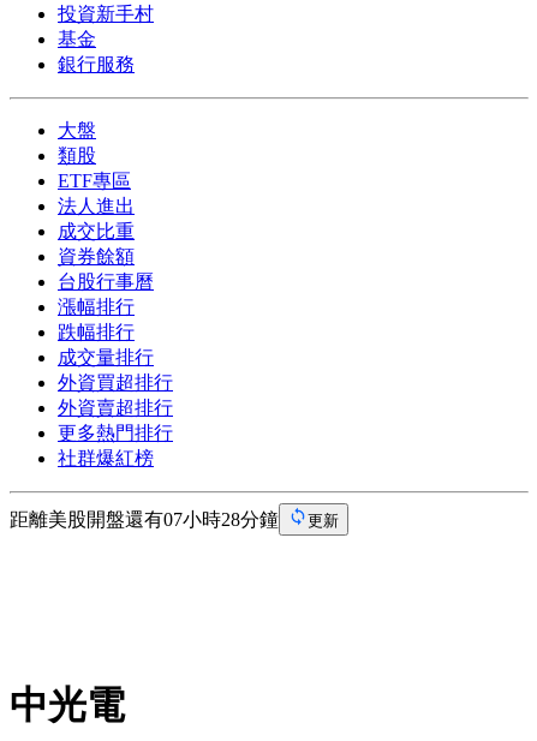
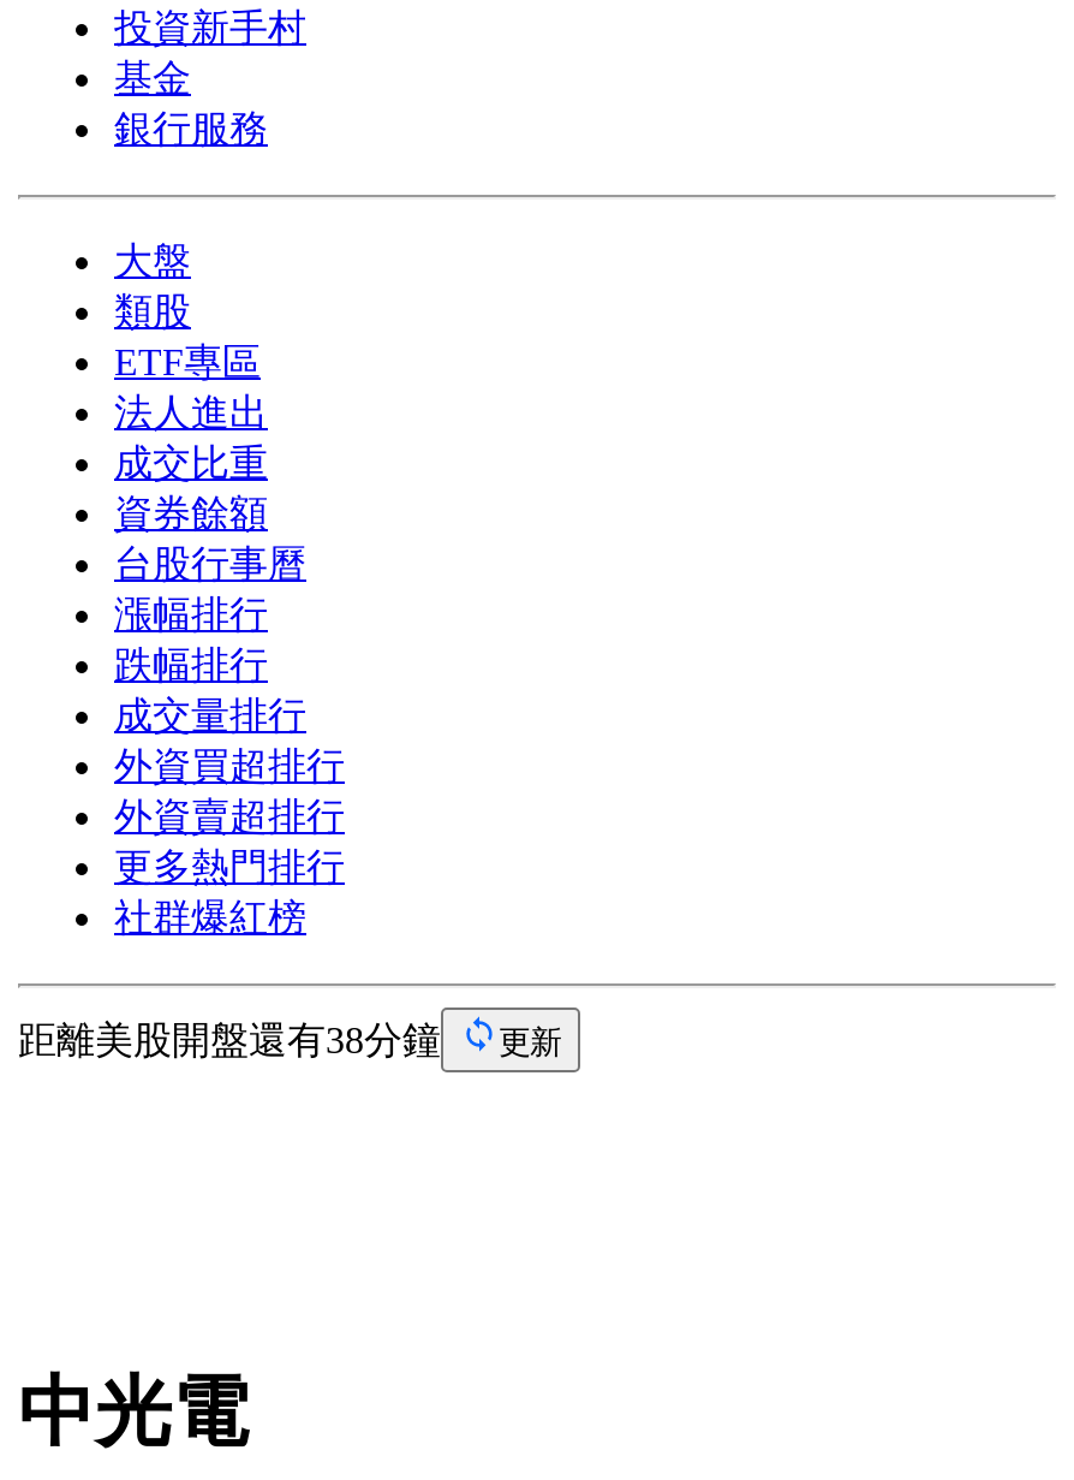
- 距離美股開盤還有07小時28分鐘
+ 距離美股開盤還有38分鐘
